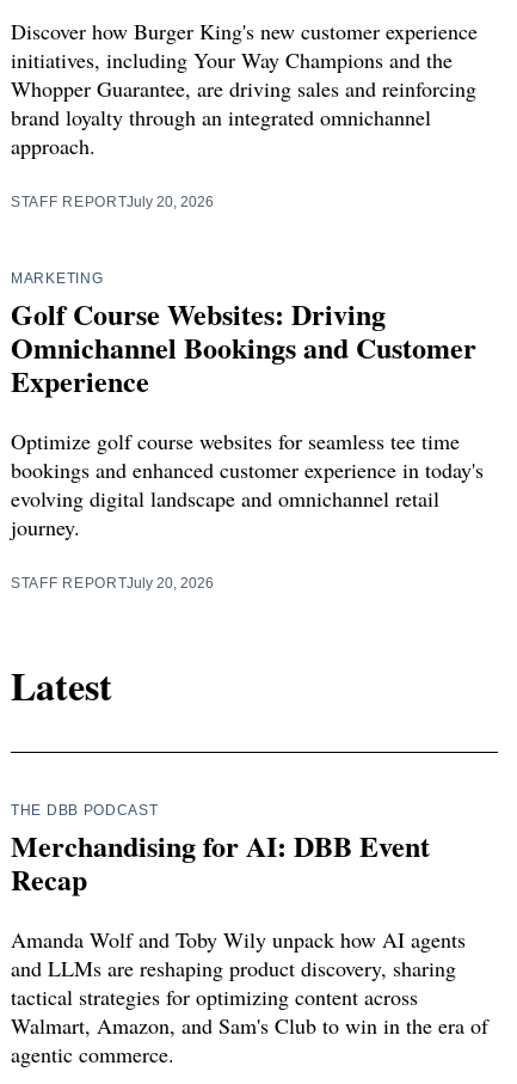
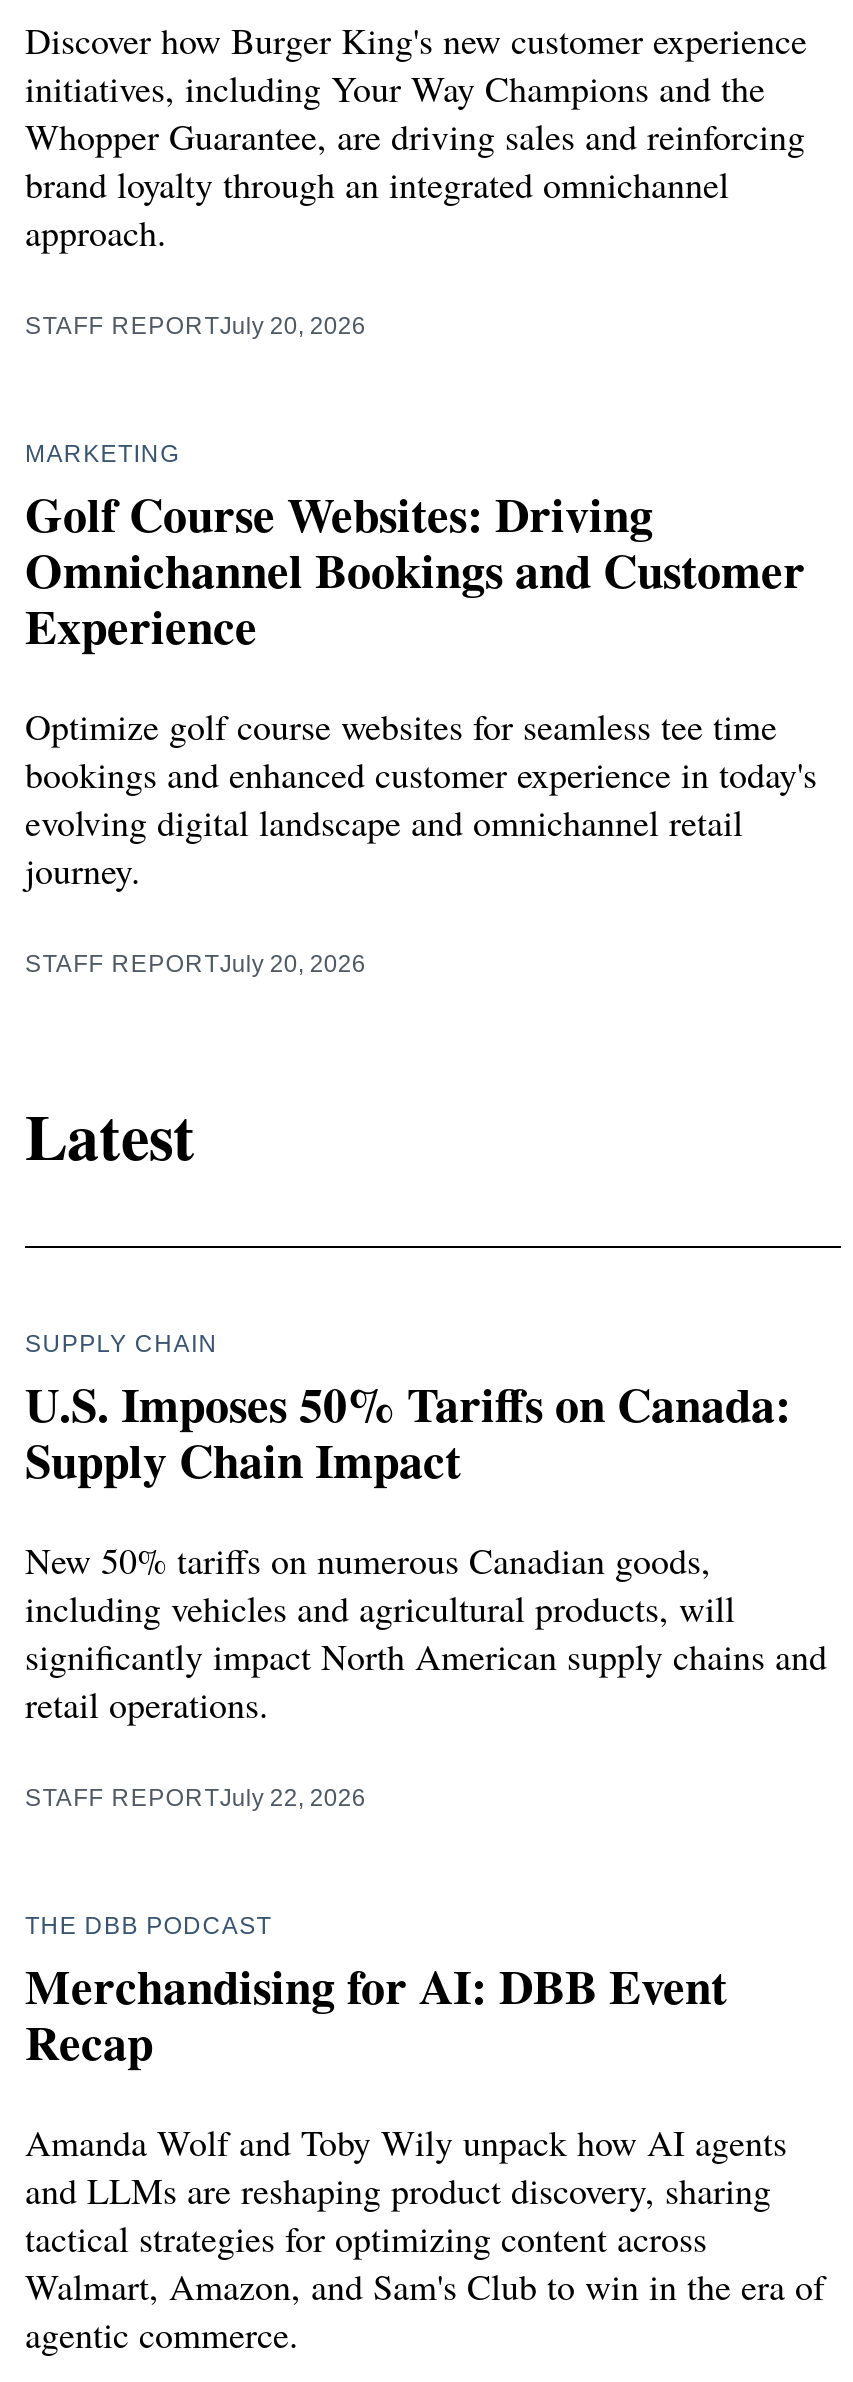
+ SUPPLY CHAIN
+ U.S. Imposes 50% Tariffs on Canada:
+ Supply Chain Impact
+ New 50% tariffs on numerous Canadian goods,
+ including vehicles and agricultural products, will
+ significantly impact North American supply chains and
+ retail operations.
+ STAFF REPORTJuly 22, 2026
